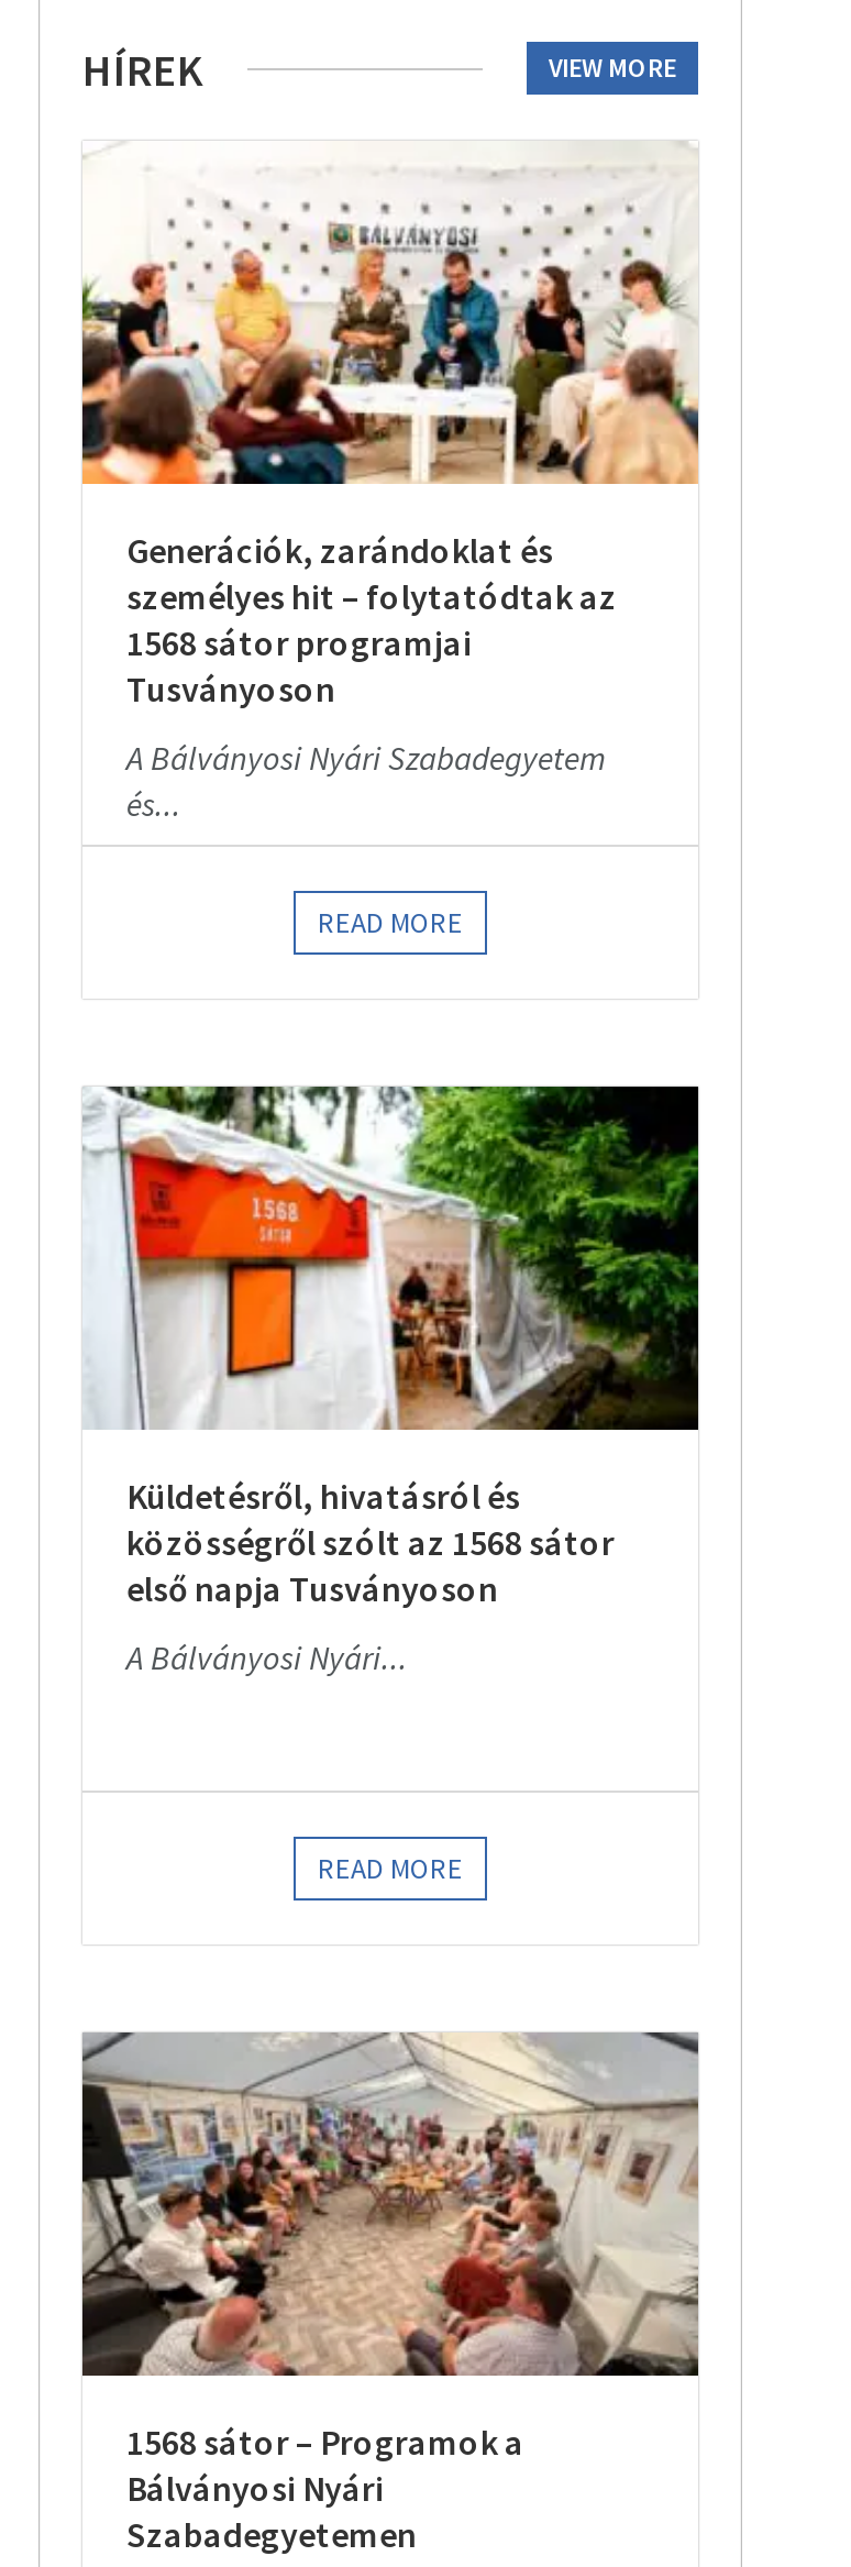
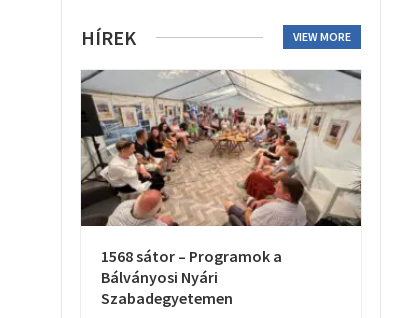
- [image]
- Generációk, zarándoklat és
- személyes hit – folytatódtak az
- 1568 sátor programjai
- Tusványoson
- A Bálványosi Nyári Szabadegyetem
- és...
- READ MORE

- [image]
- Küldetésről, hivatásról és
- közösségről szólt az 1568 sátor
- első napja Tusványoson
- A Bálványosi Nyári...

- READ MORE
